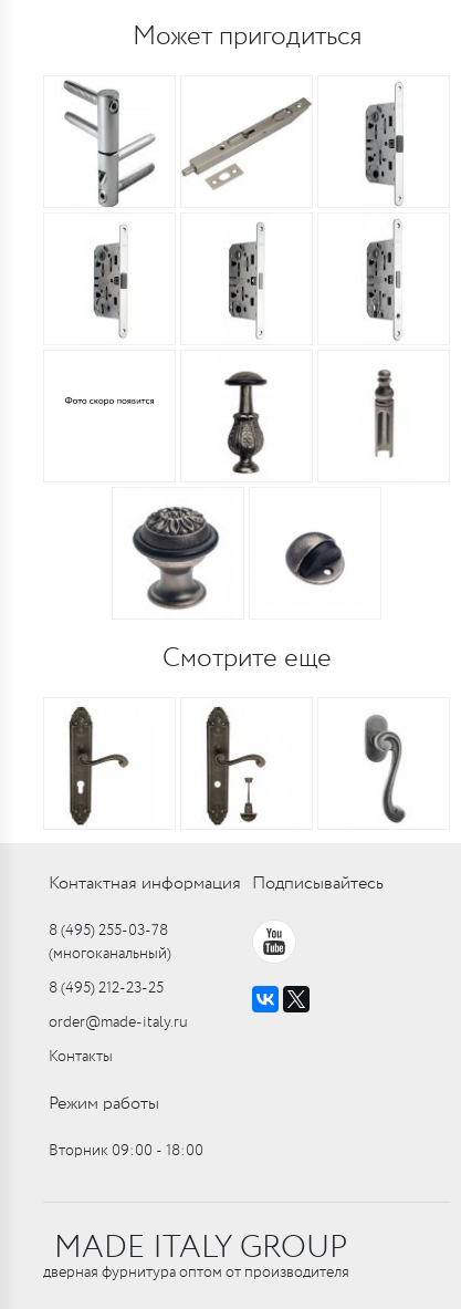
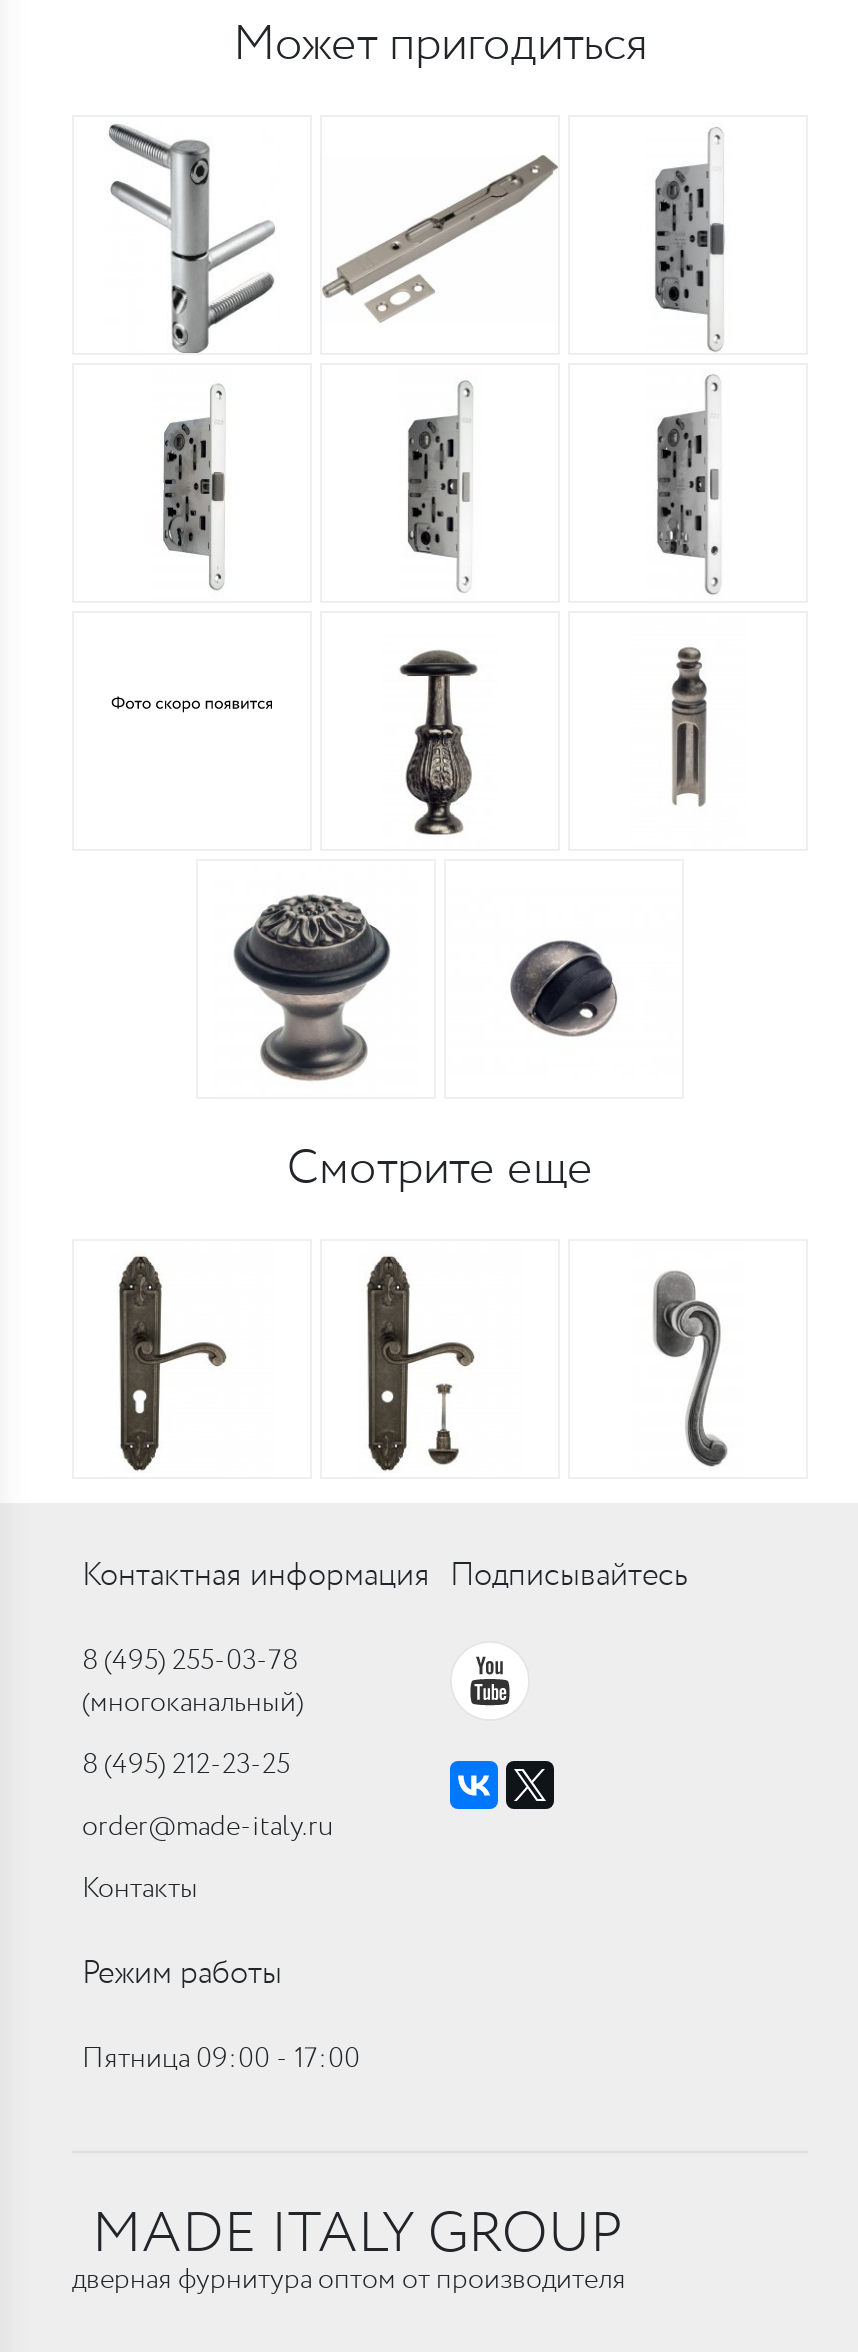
- Вторник 09:00 ‑ 18:00
+ Пятница 09:00 ‑ 17:00
